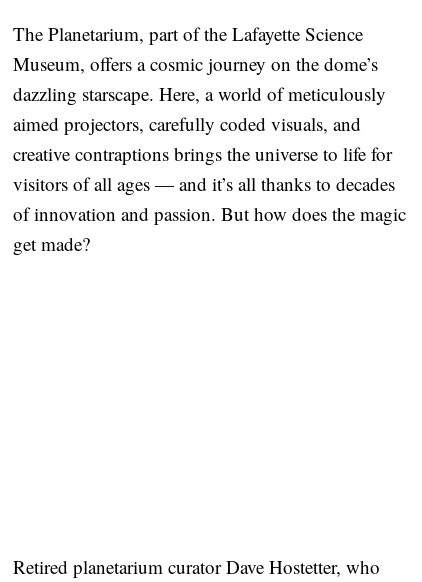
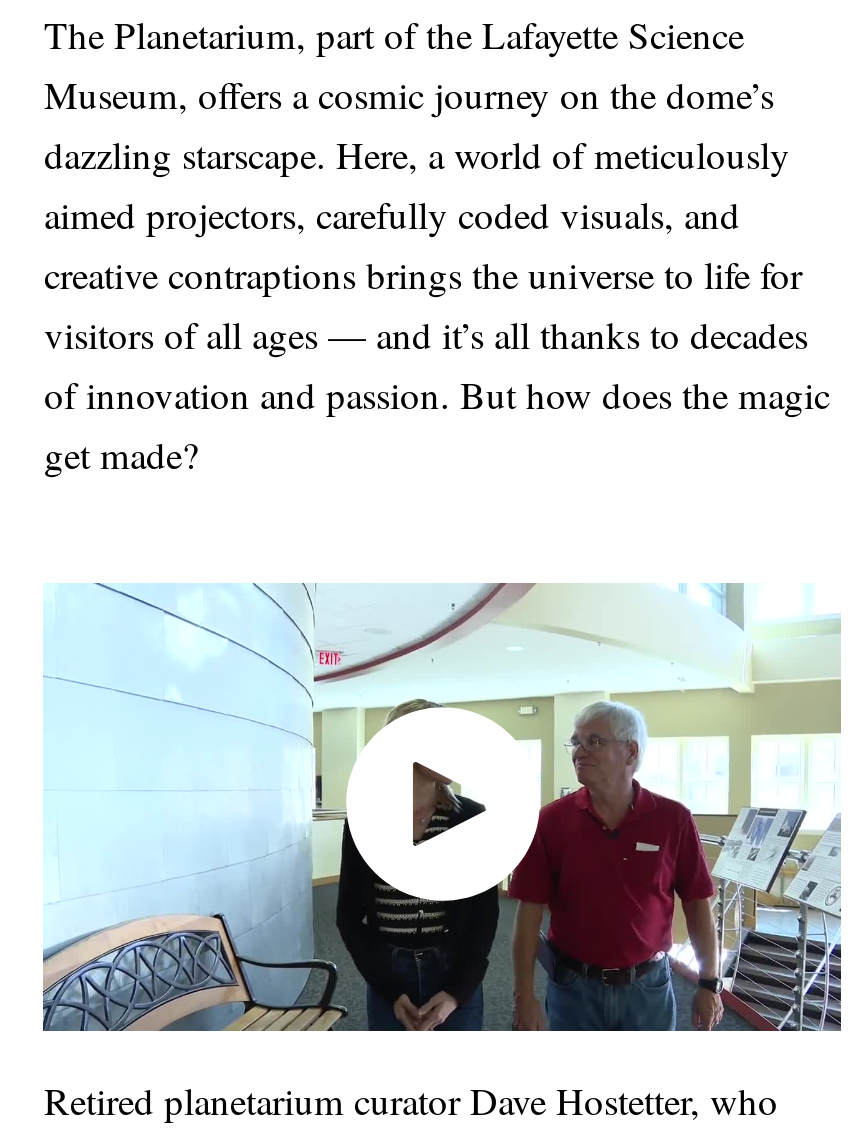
+ [image]
